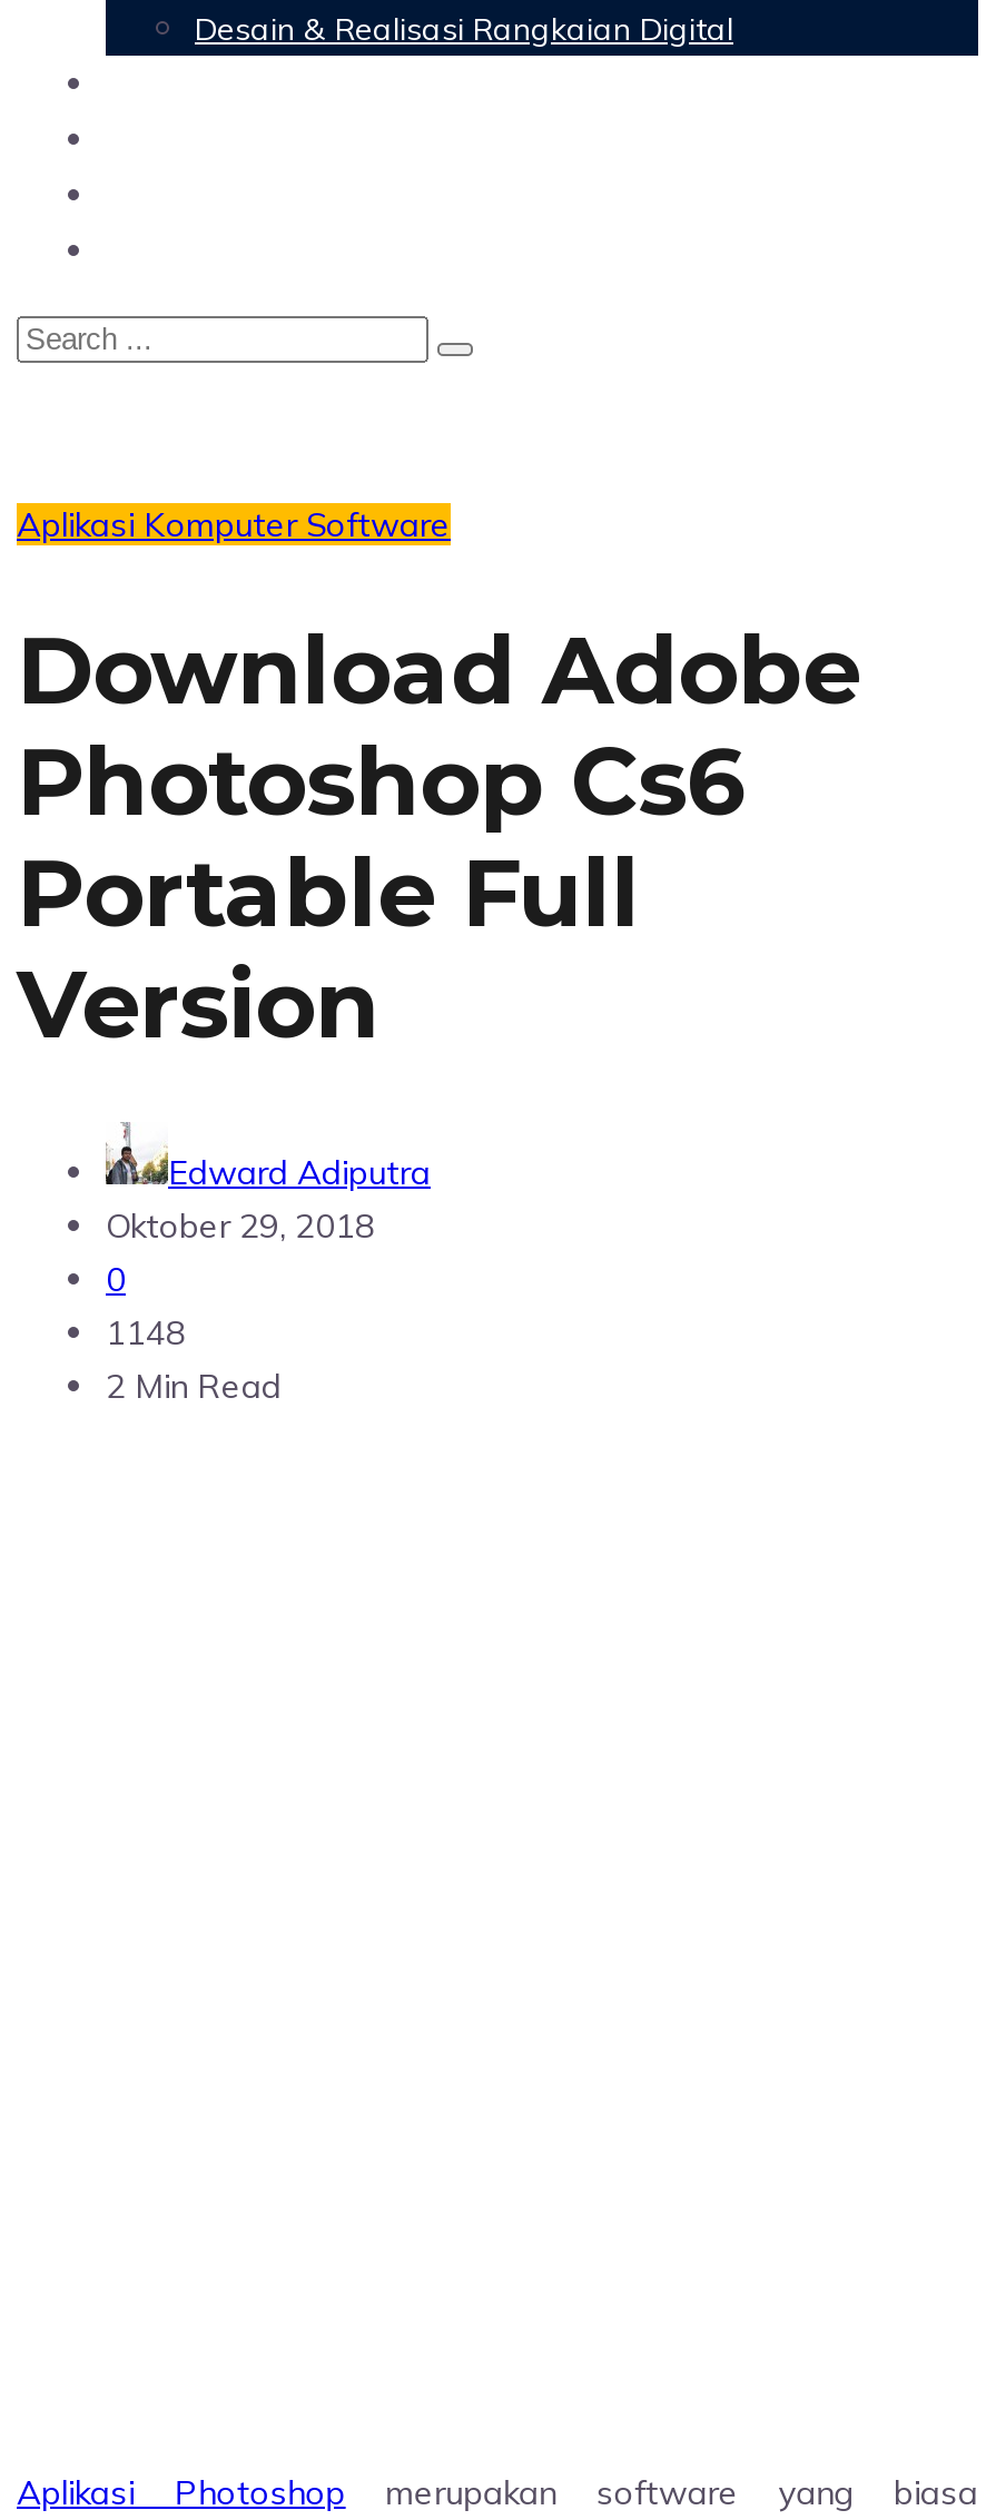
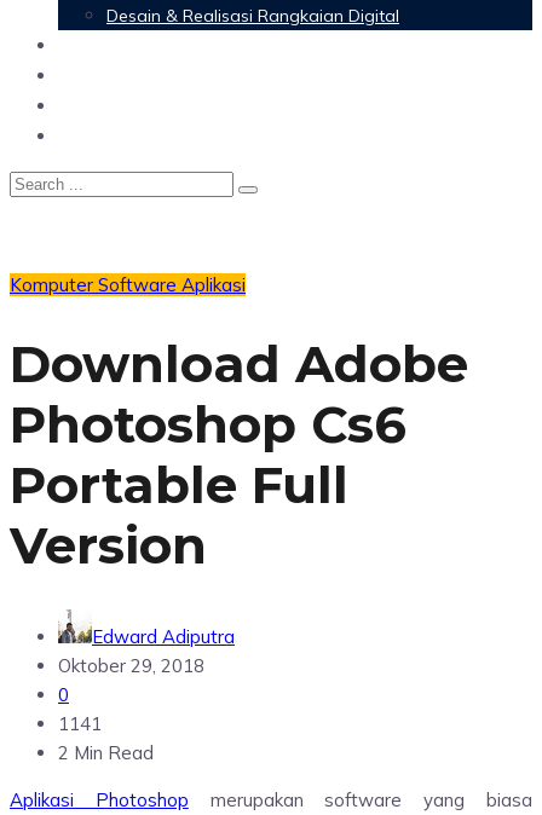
- Aplikasi Komputer Software
+ Komputer Software Aplikasi

- 1148
+ 1141
